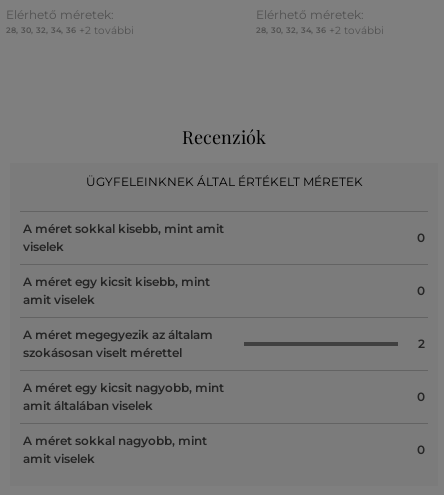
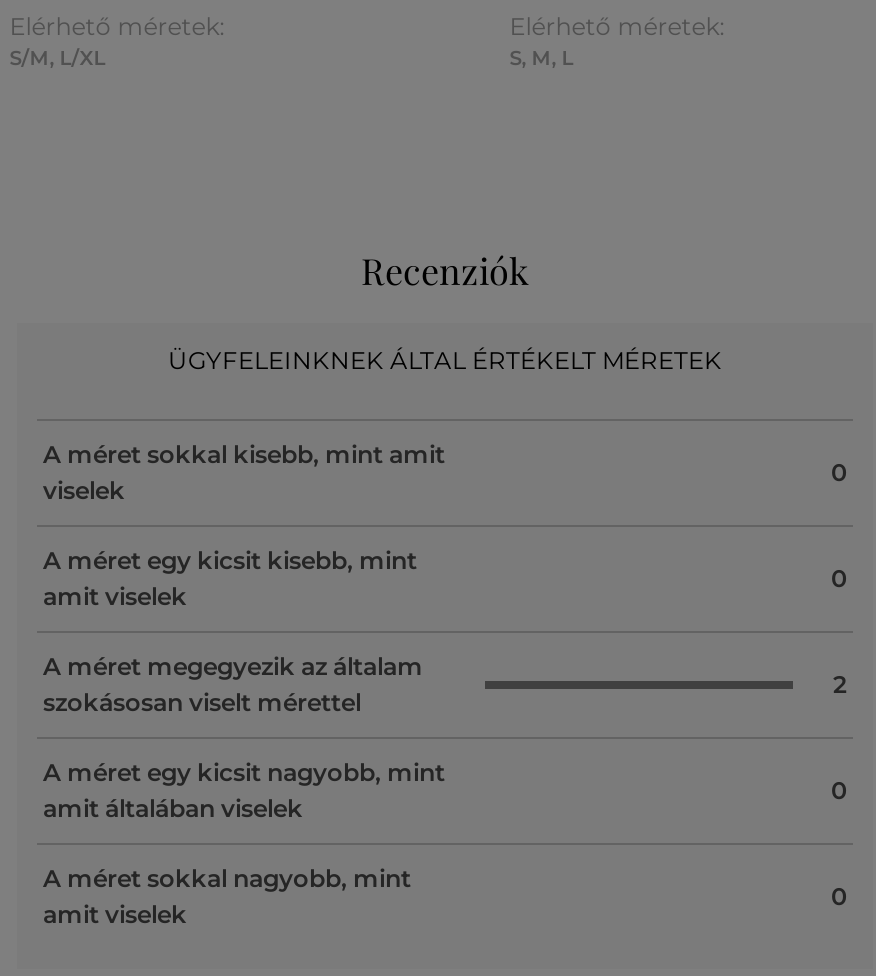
- 28 30 32 34 36 +2 további
+ S/M L/XL

- 28 30 32 34 36 +2 további
+ S M L
